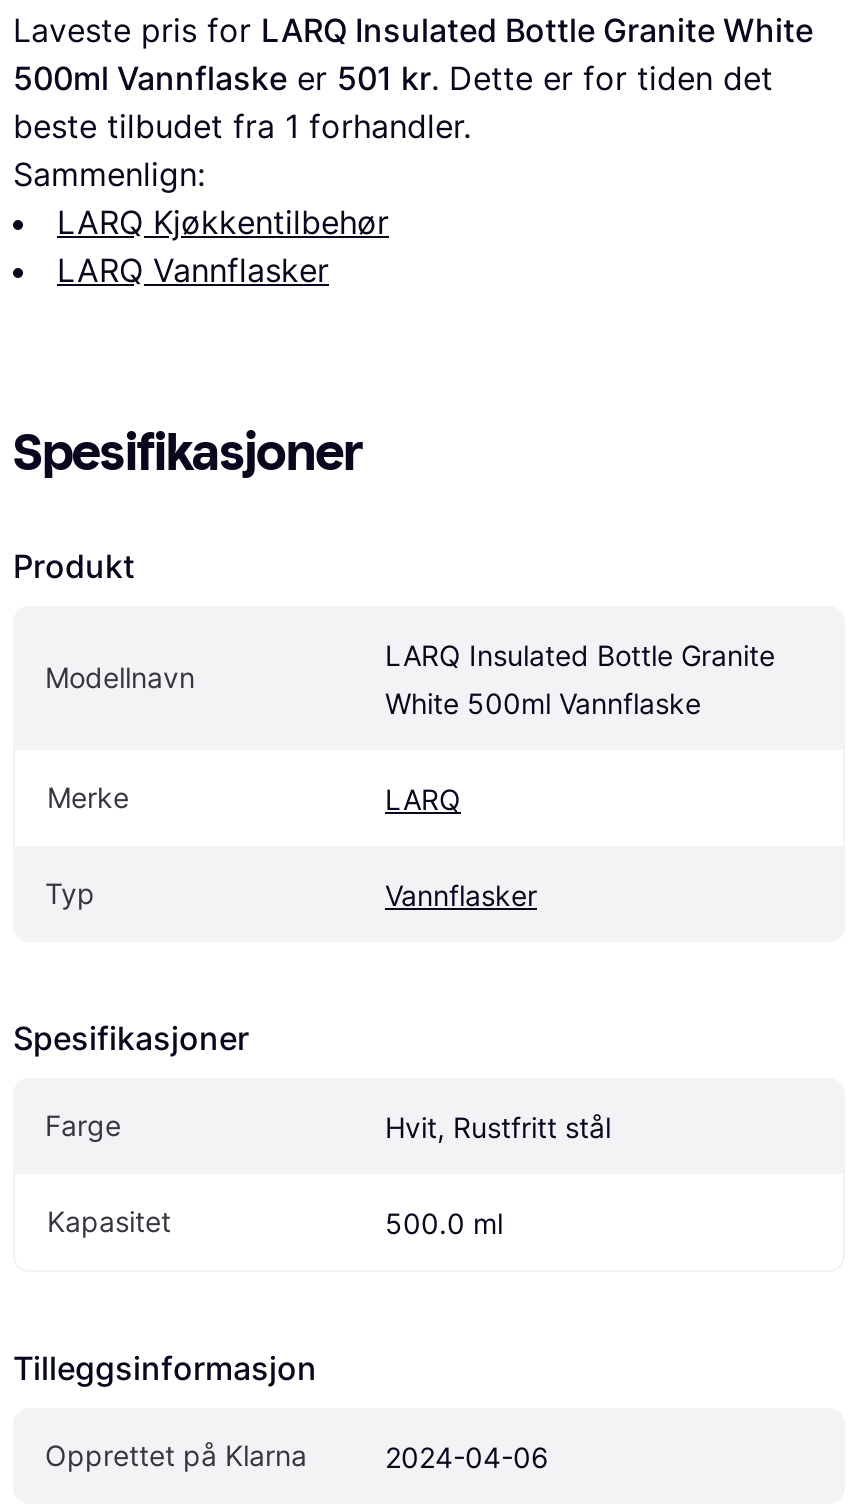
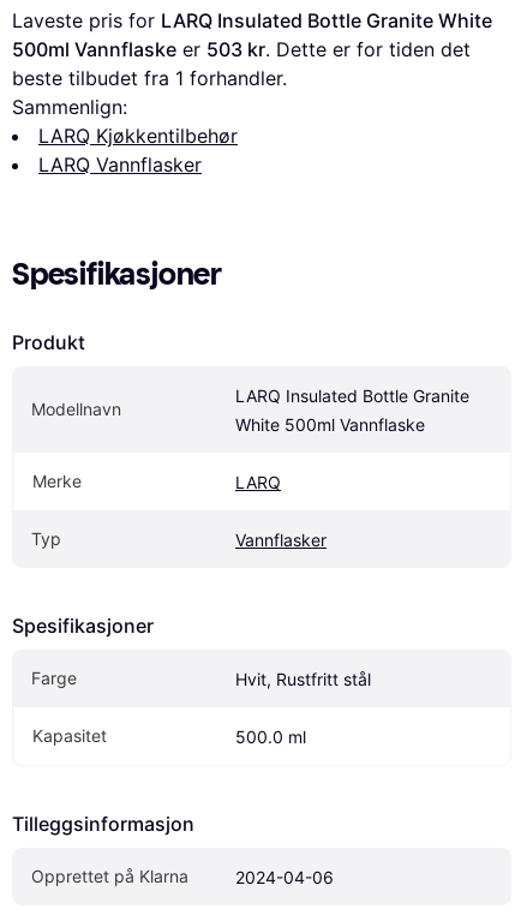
- 500ml Vannflaske er 501 kr. Dette er for tiden det
+ 500ml Vannflaske er 503 kr. Dette er for tiden det
